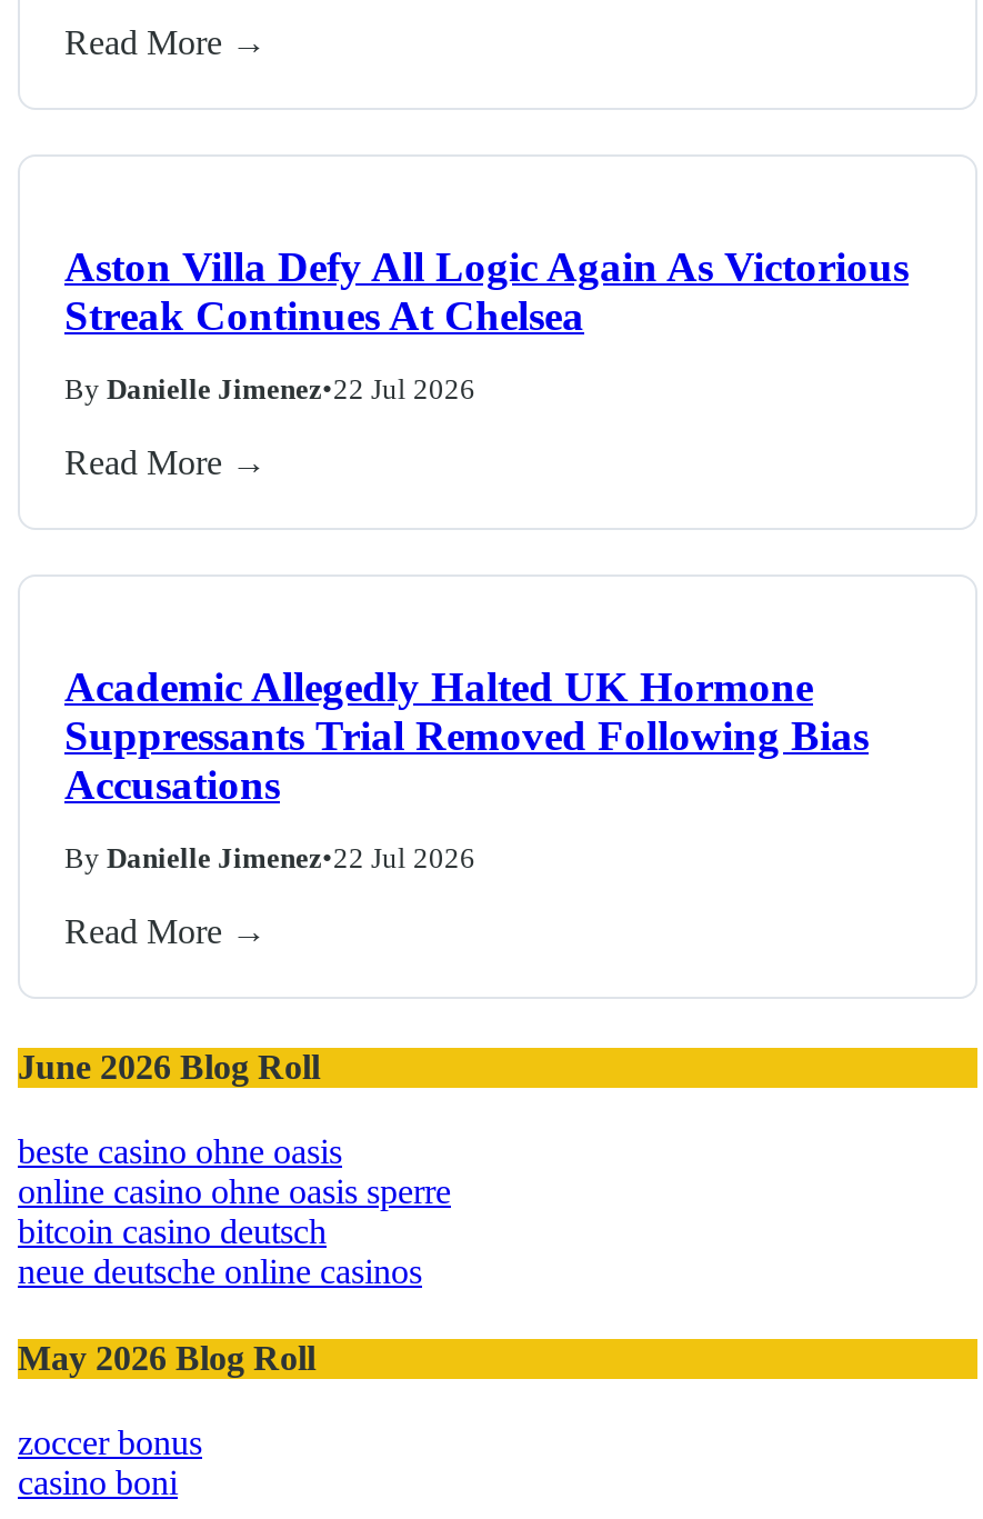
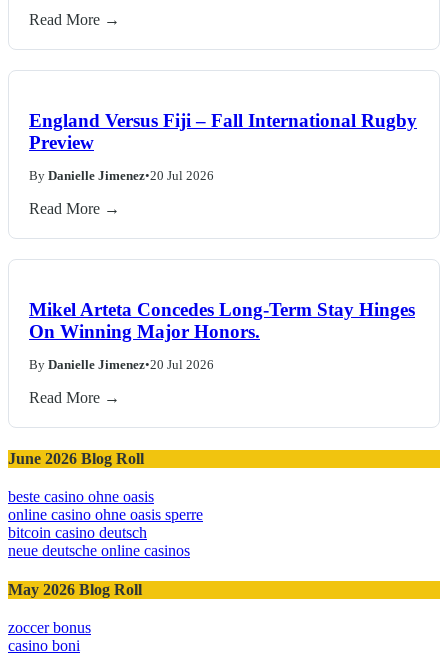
- Aston Villa Defy All Logic Again As Victorious
- Streak Continues At Chelsea
+ England Versus Fiji – Fall International Rugby
+ Preview

- By Danielle Jimenez•22 Jul 2026
+ By Danielle Jimenez•20 Jul 2026

- Academic Allegedly Halted UK Hormone
- Suppressants Trial Removed Following Bias
- Accusations
+ Mikel Arteta Concedes Long-Term Stay Hinges
+ On Winning Major Honors.

- By Danielle Jimenez•22 Jul 2026
+ By Danielle Jimenez•20 Jul 2026
